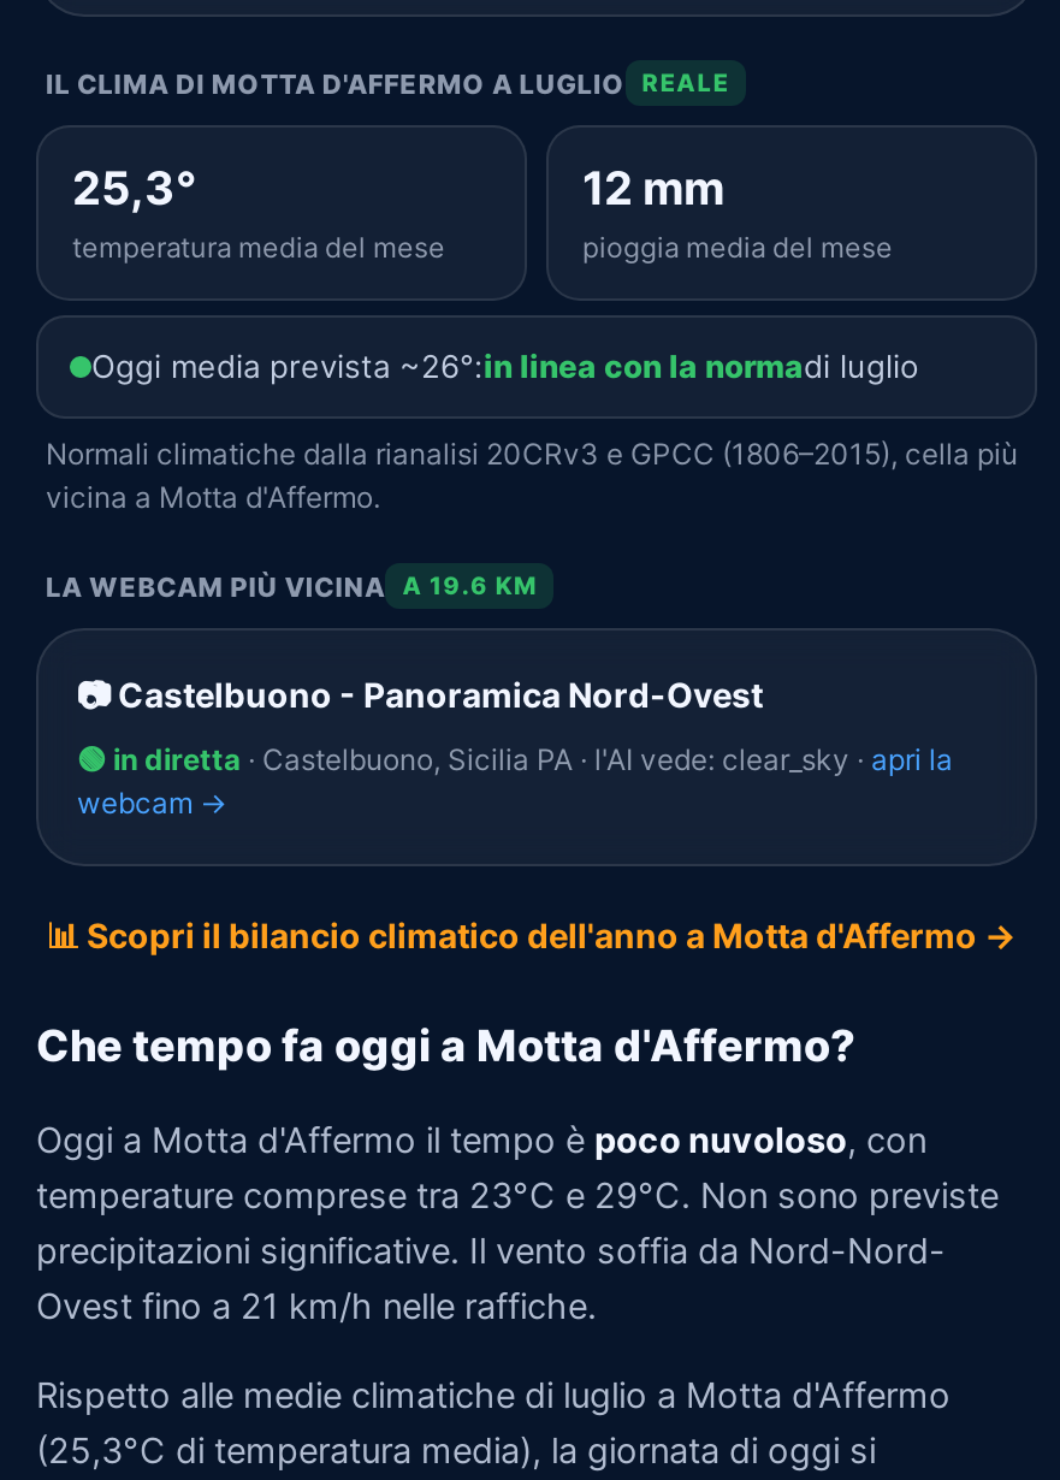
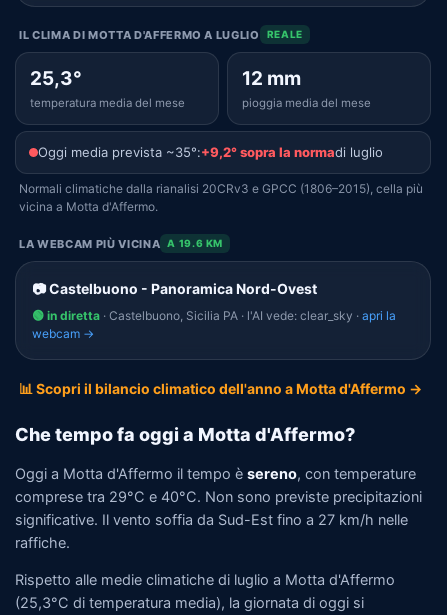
- Oggi media prevista ~26°:in linea con la normadi luglio
+ Oggi media prevista ~35°:+9,2° sopra la normadi luglio

- Oggi a Motta d'Affermo il tempo è poco nuvoloso, con
- temperature comprese tra 23°C e 29°C. Non sono previste
- precipitazioni significative. Il vento soffia da Nord-Nord-
- Ovest fino a 21 km/h nelle raffiche.
+ Oggi a Motta d'Affermo il tempo è sereno, con temperature
+ comprese tra 29°C e 40°C. Non sono previste precipitazioni
+ significative. Il vento soffia da Sud-Est fino a 27 km/h nelle
+ raffiche.
